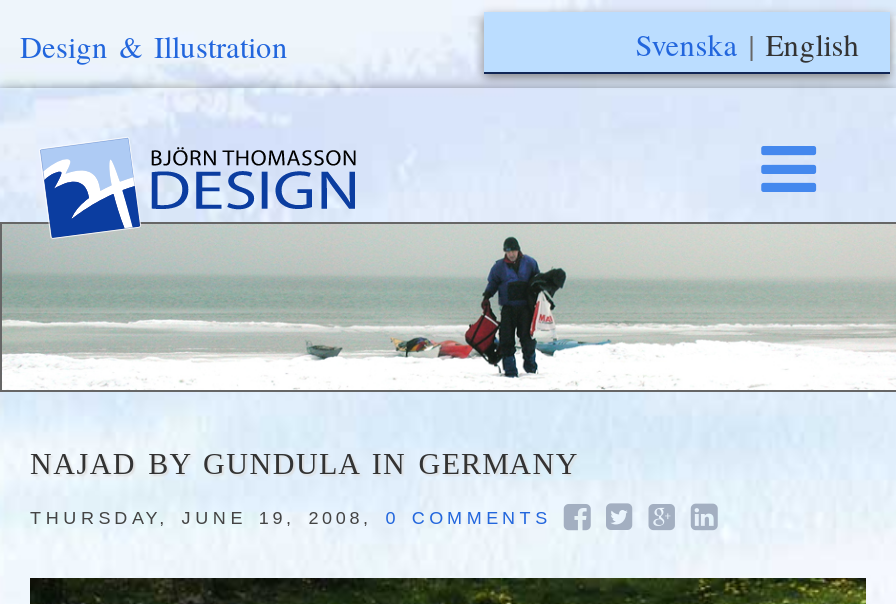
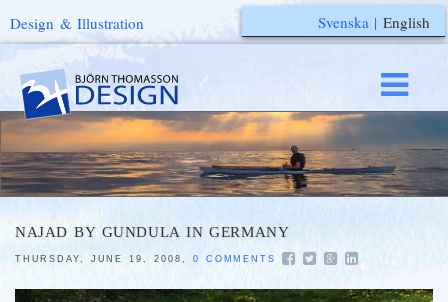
- [image]
+ [image]
